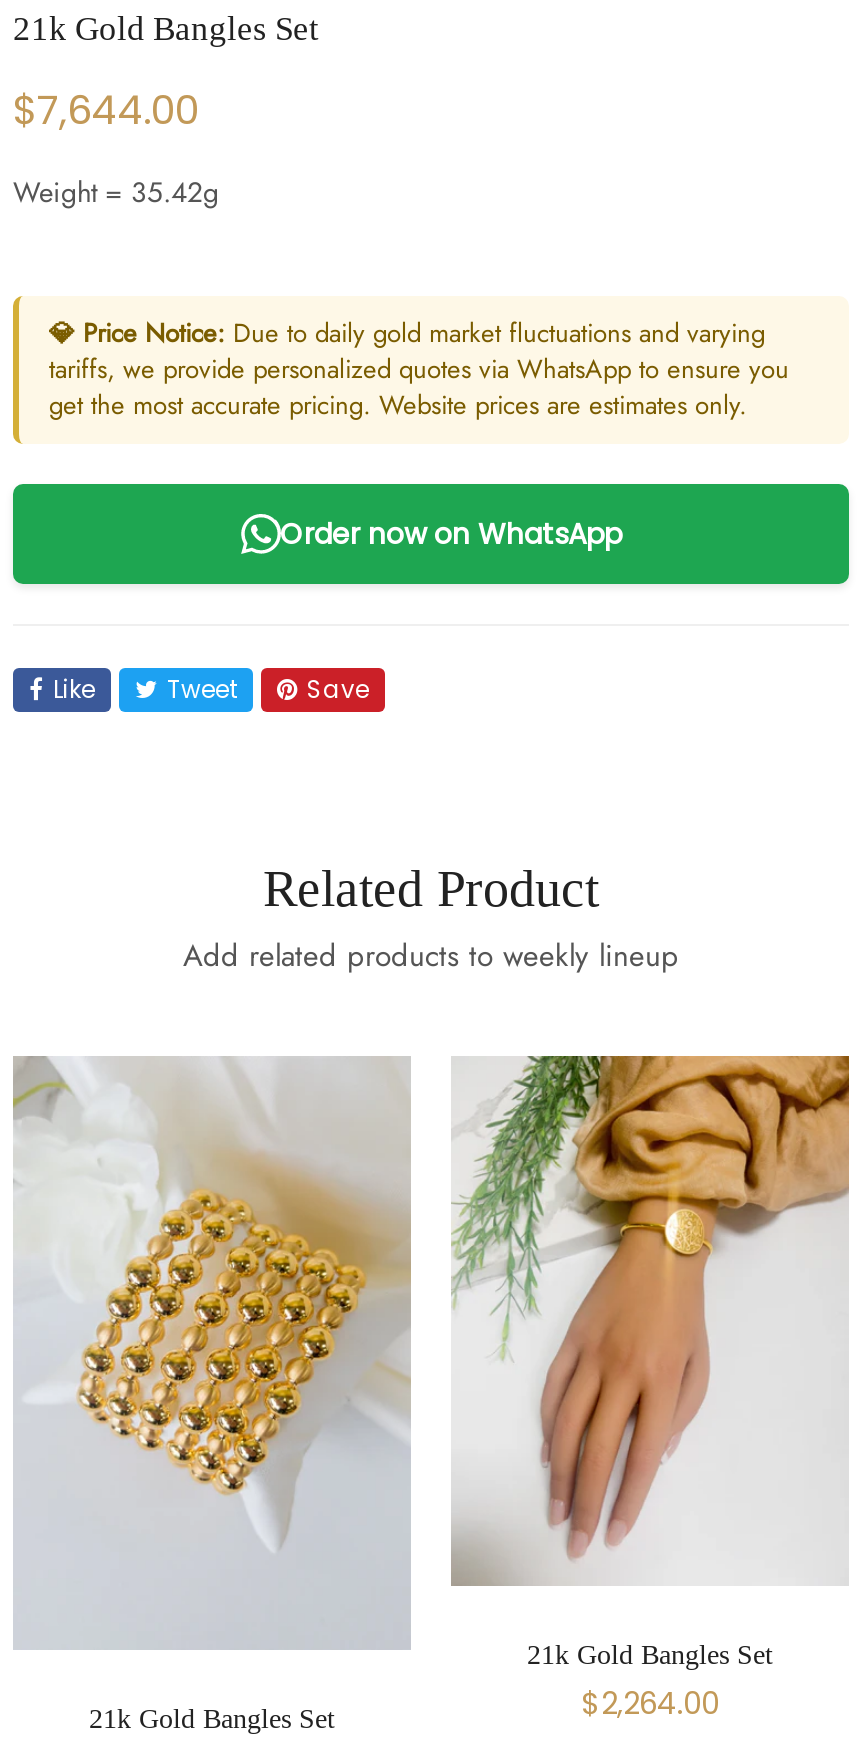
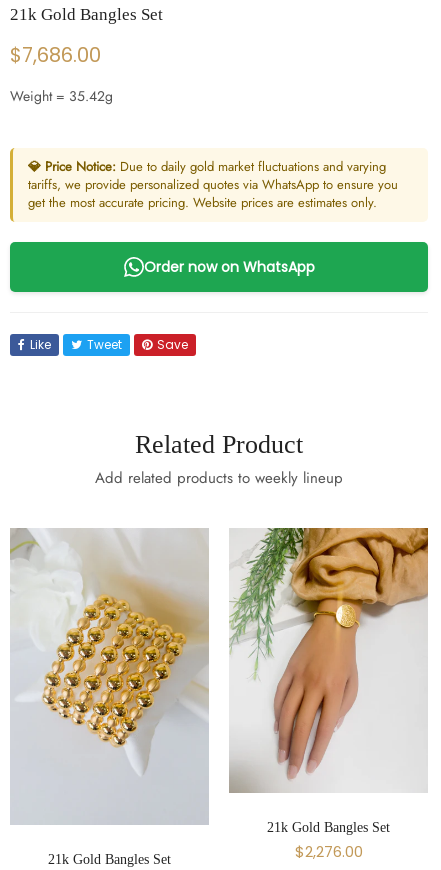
- $7,644.00
+ $7,686.00

- $2,264.00
+ $2,276.00
